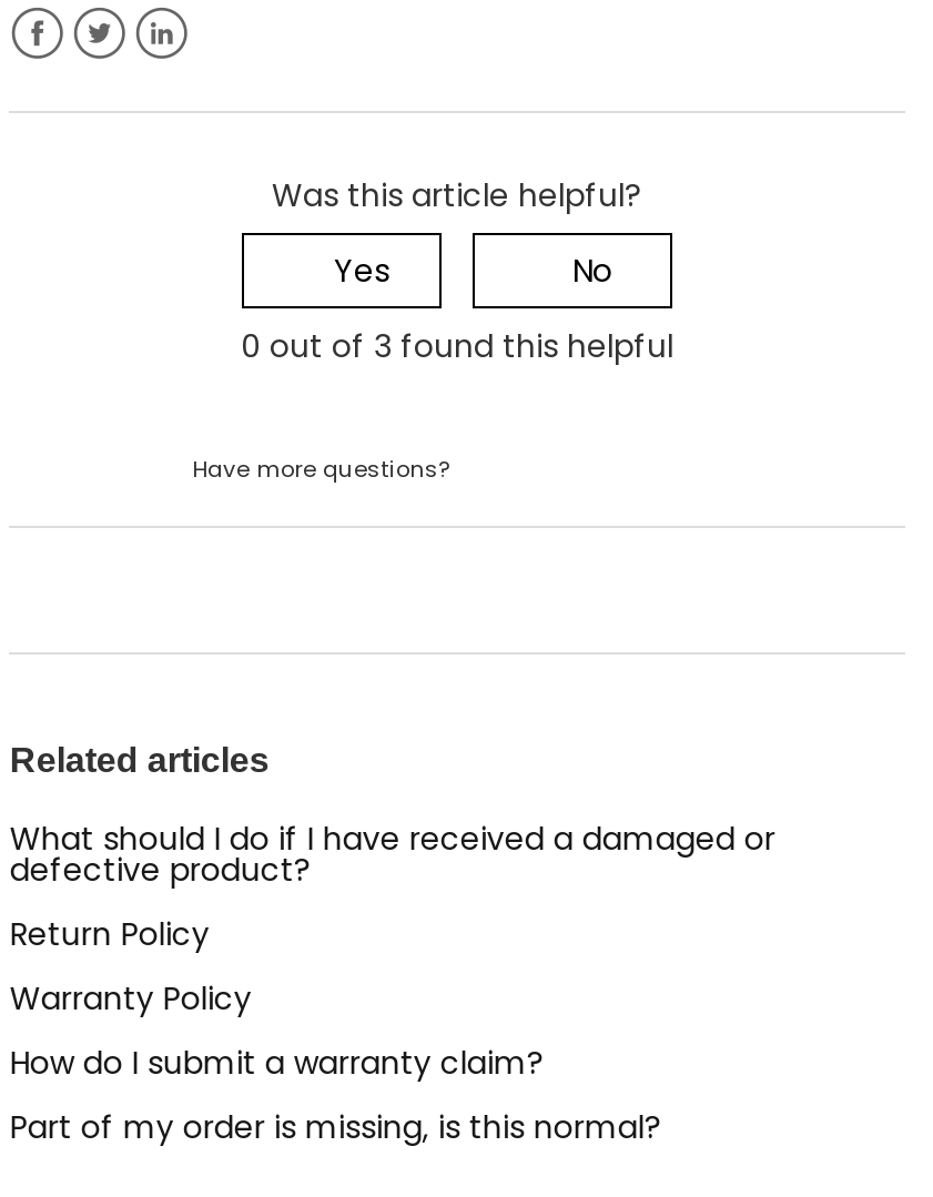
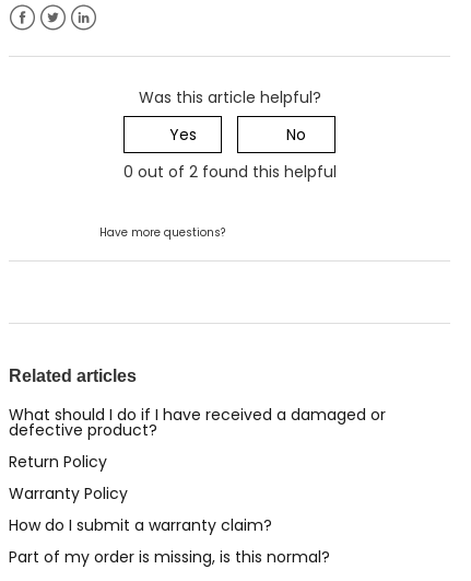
- 0 out of 3 found this helpful
+ 0 out of 2 found this helpful
